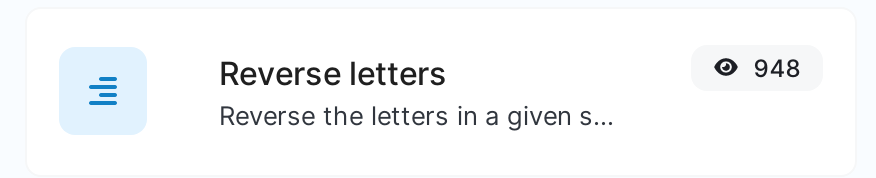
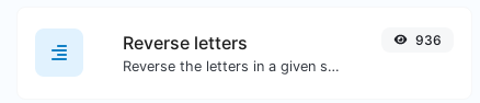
- 948
+ 936
